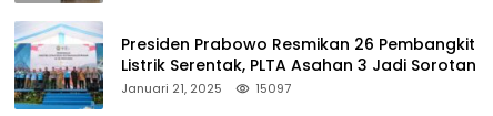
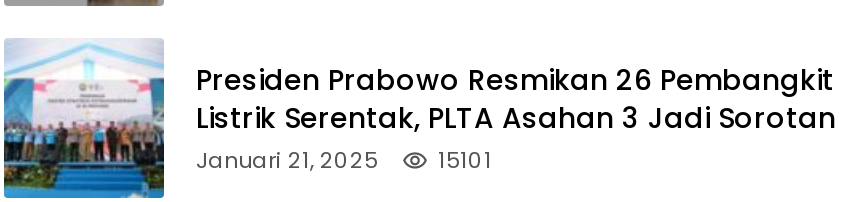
- Januari 21, 2025 15097
+ Januari 21, 2025 15101
